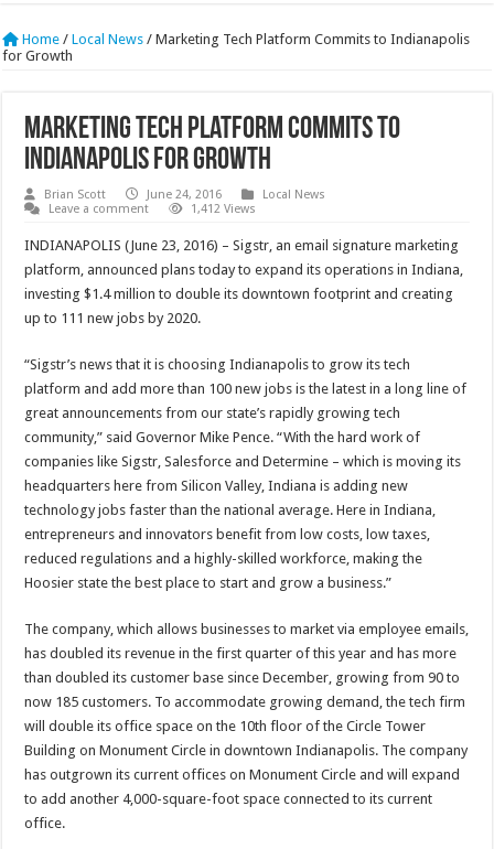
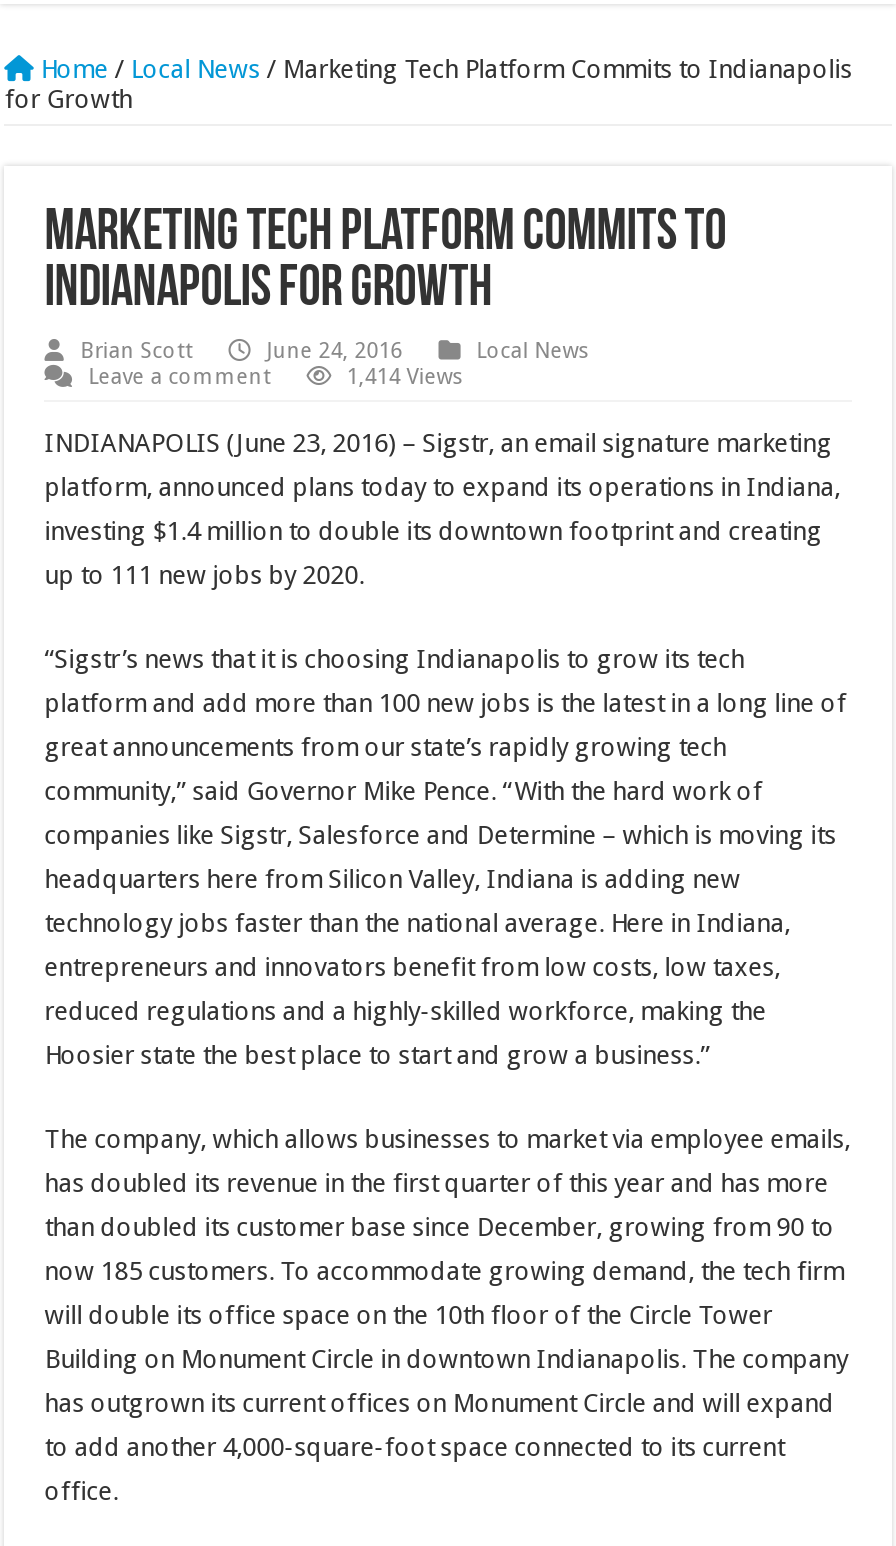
- 1,412 Views
+ 1,414 Views
